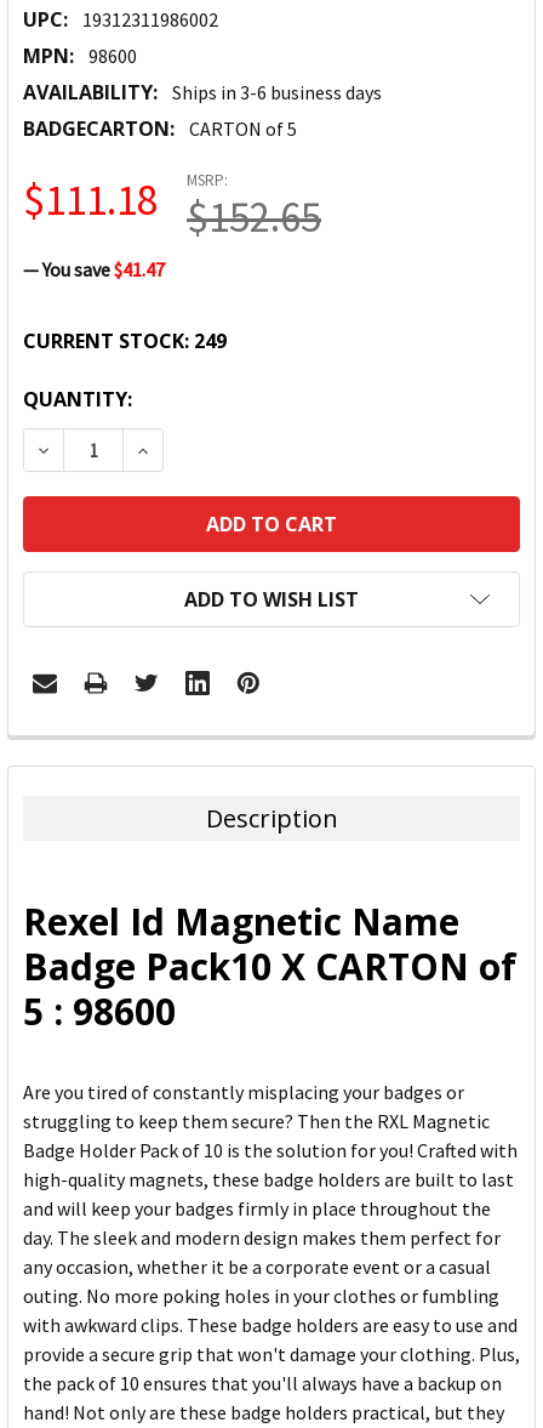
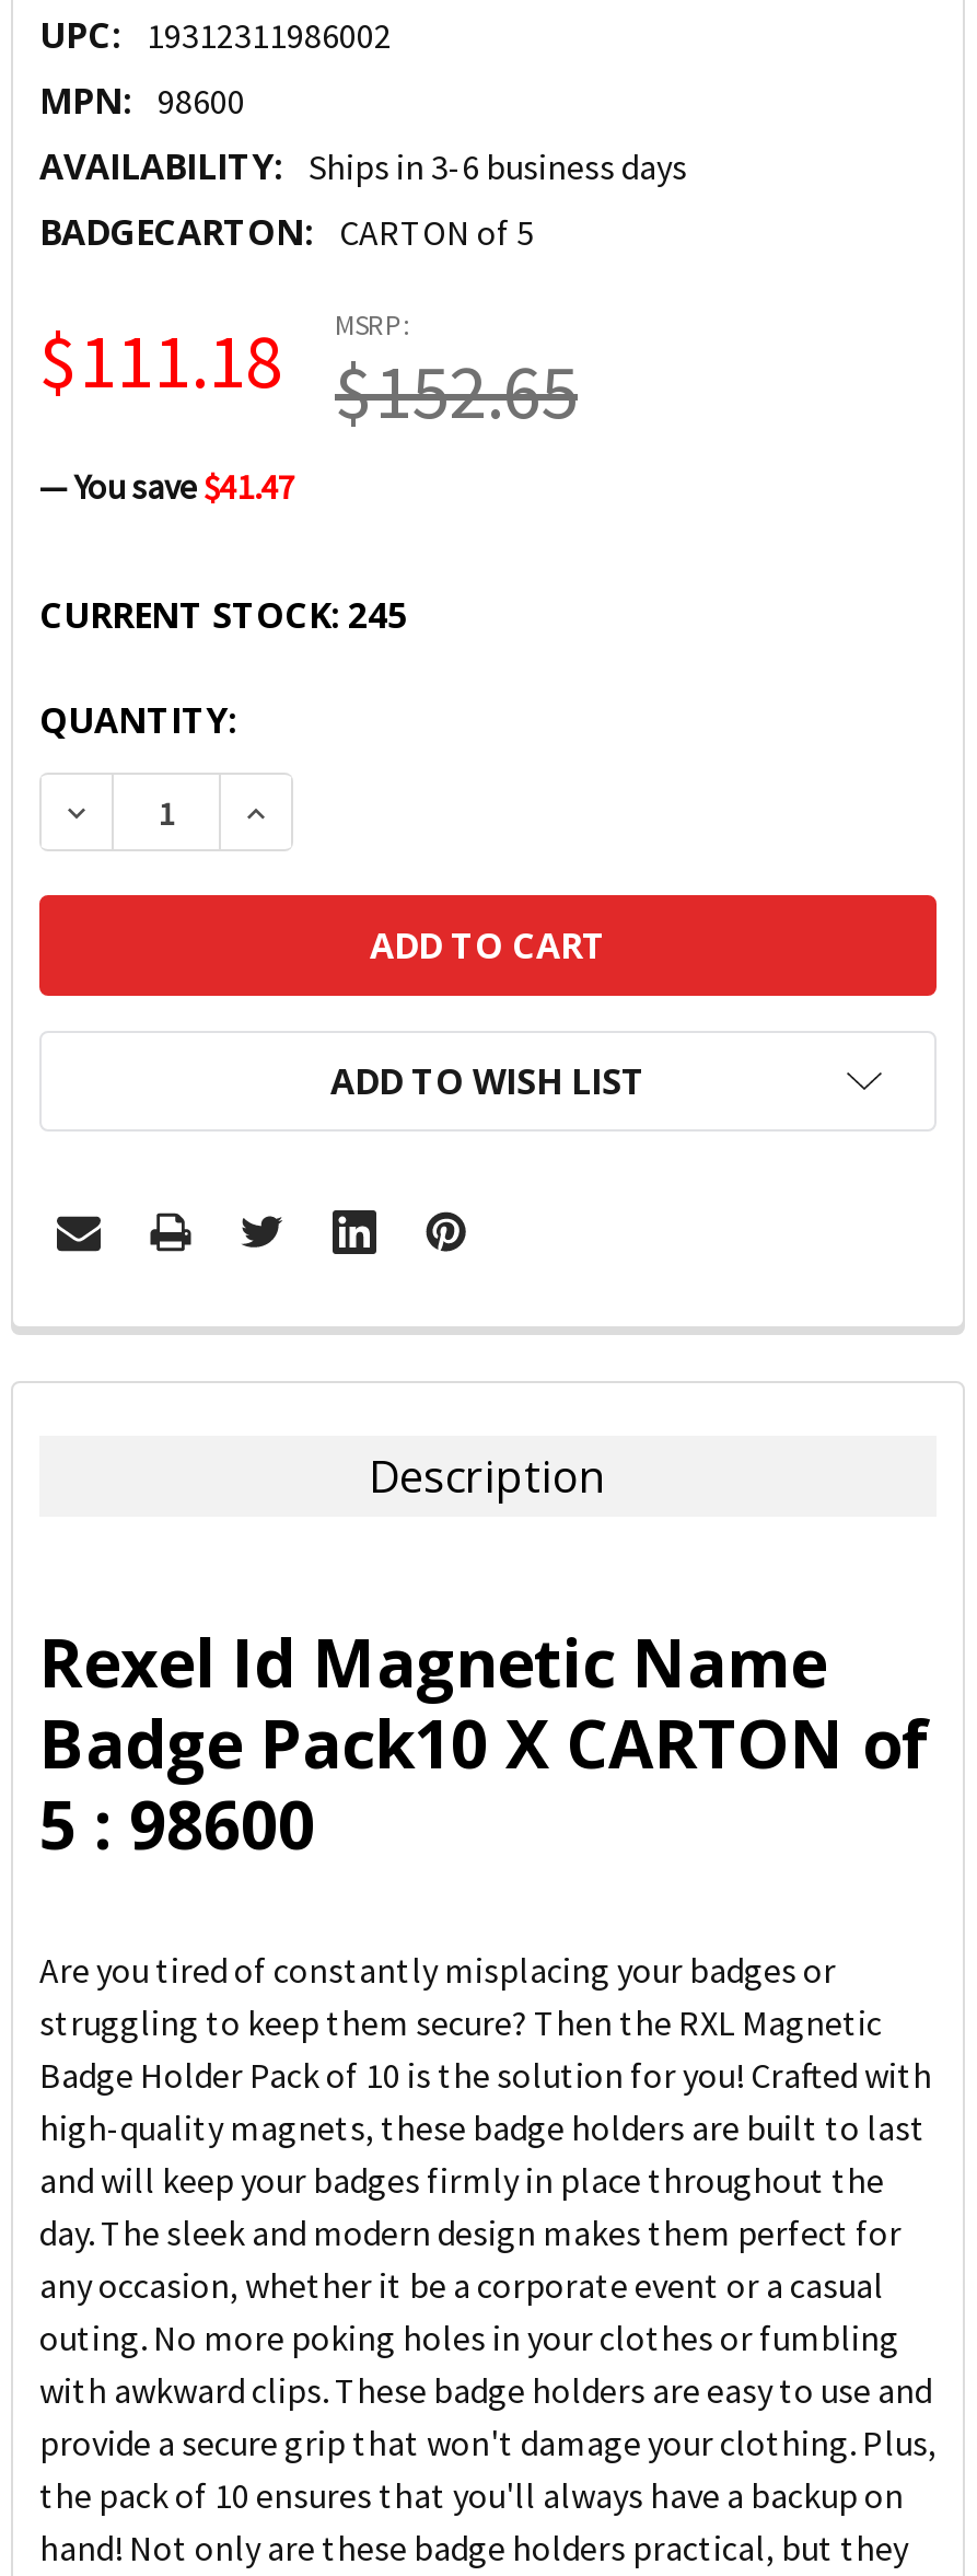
- CURRENT STOCK: 249
+ CURRENT STOCK: 245
